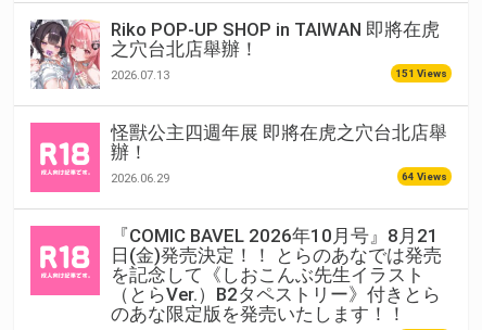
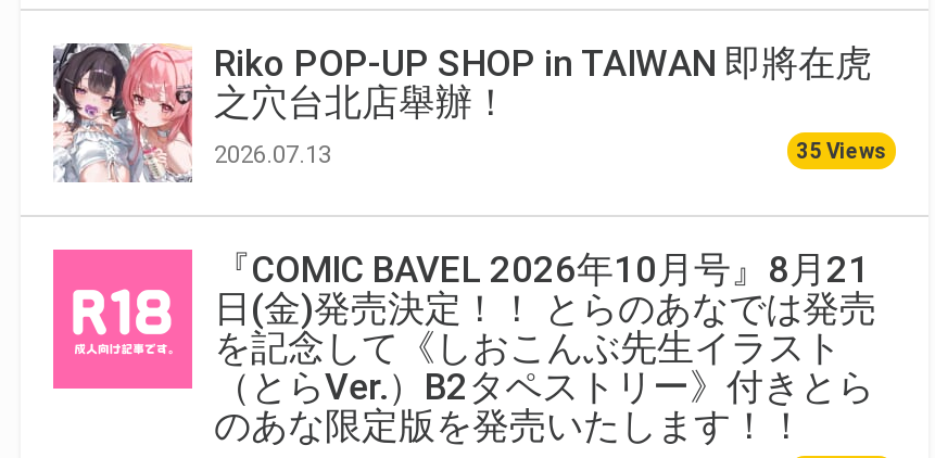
- 151 Views
- 怪獸公主四週年展 即將在虎之穴台北店舉
- 辦！
- 2026.06.29
- 64 Views
+ 35 Views
